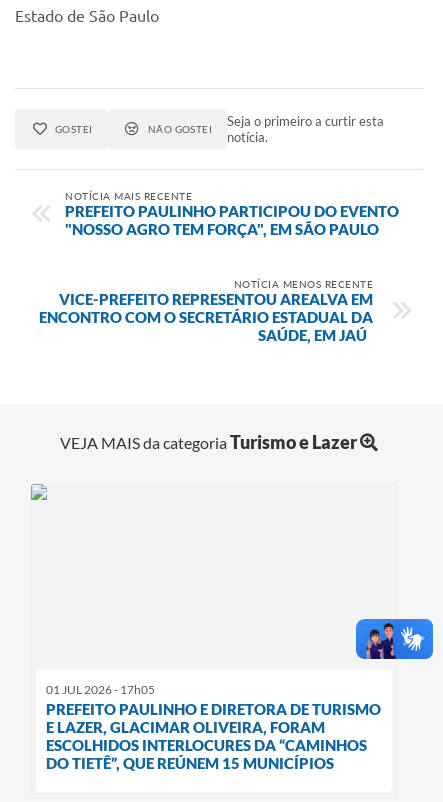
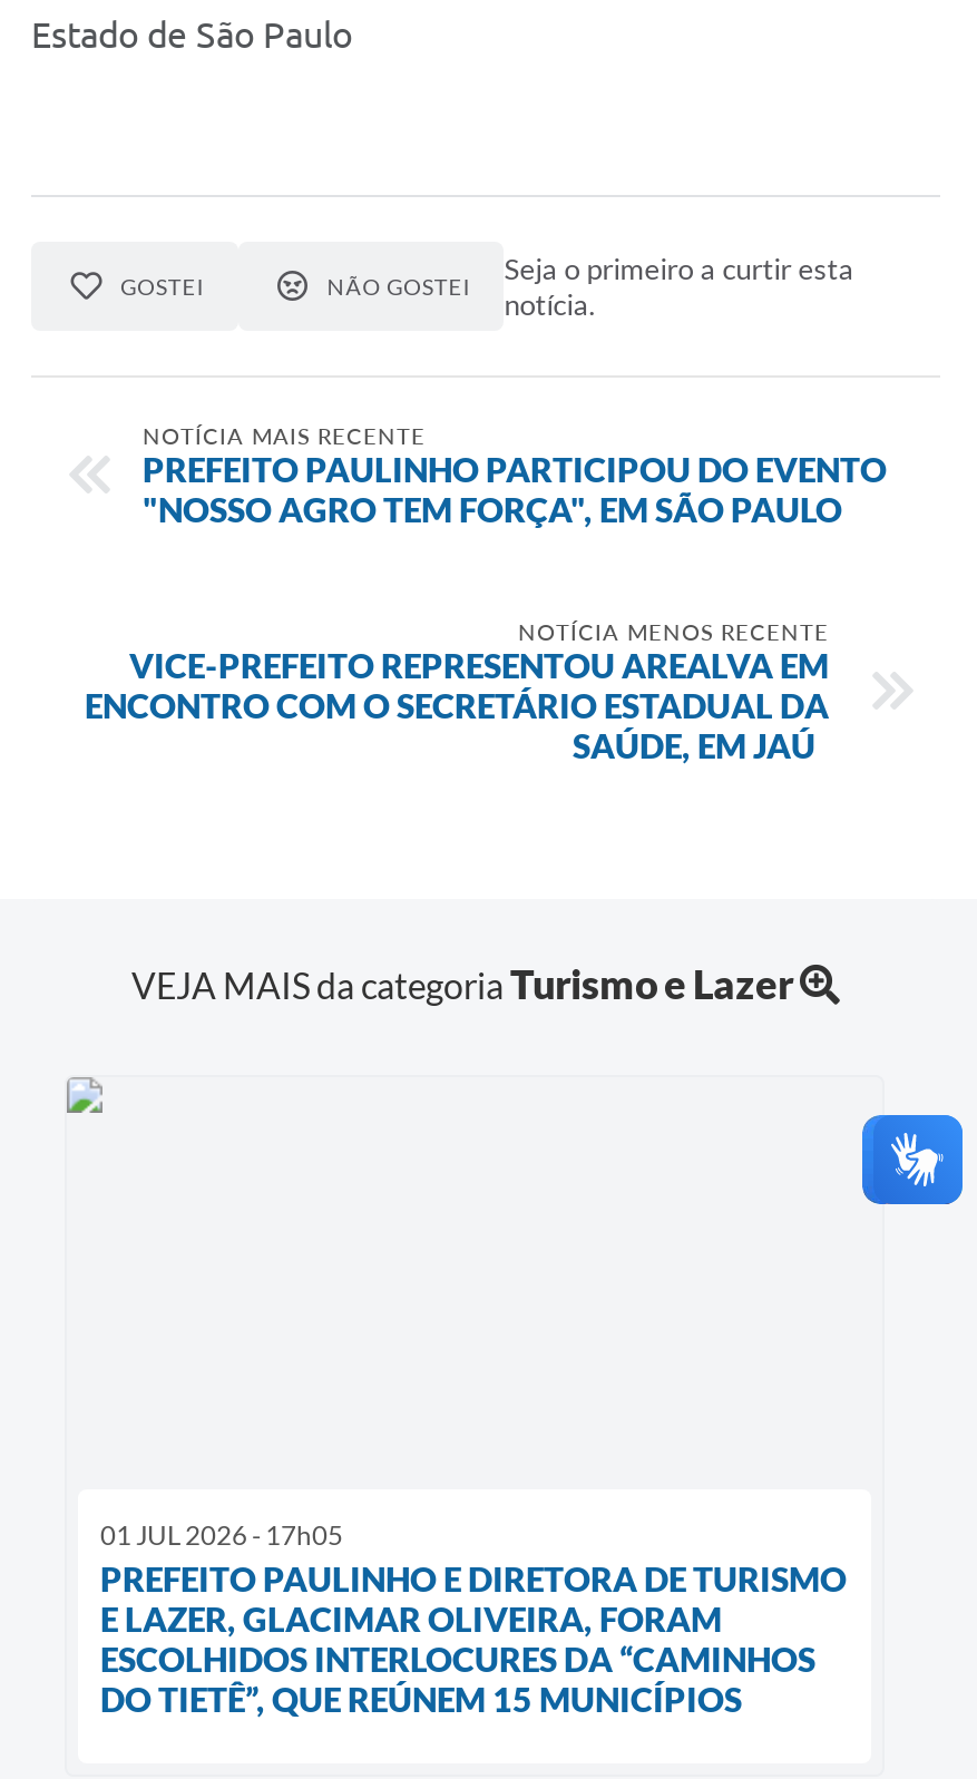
+ [image]

- [image]
